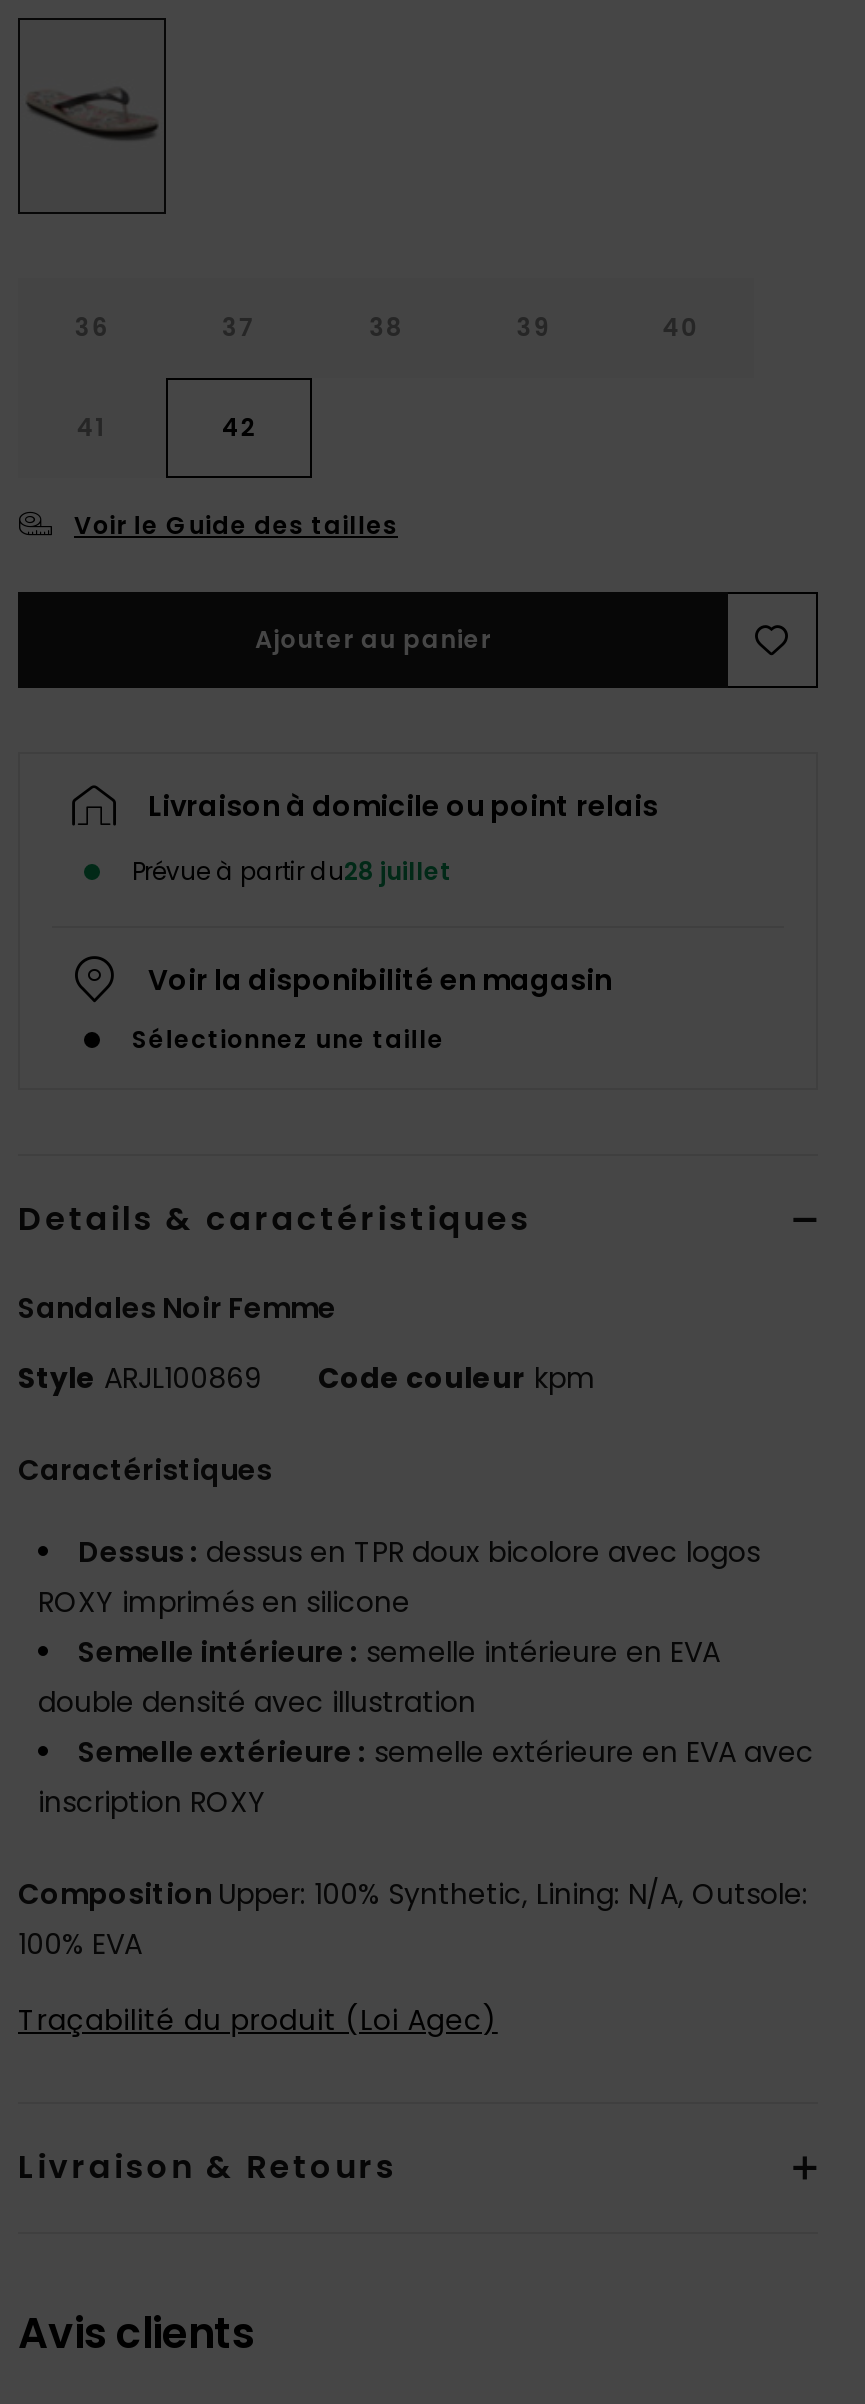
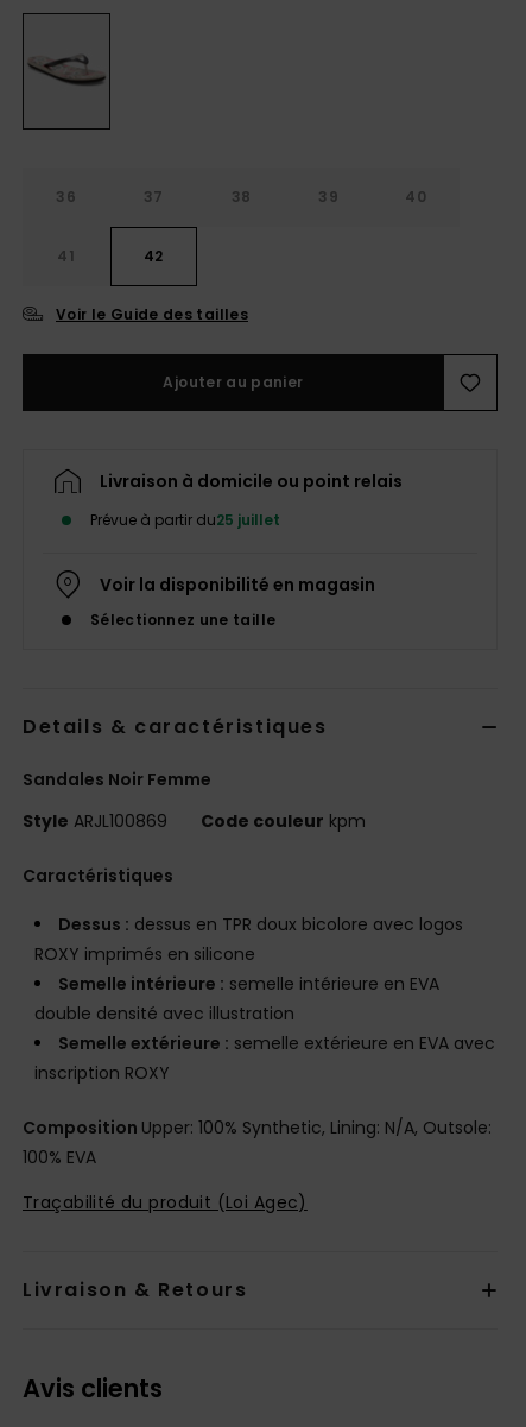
- Prévue à partir du28 juillet
+ Prévue à partir du25 juillet
